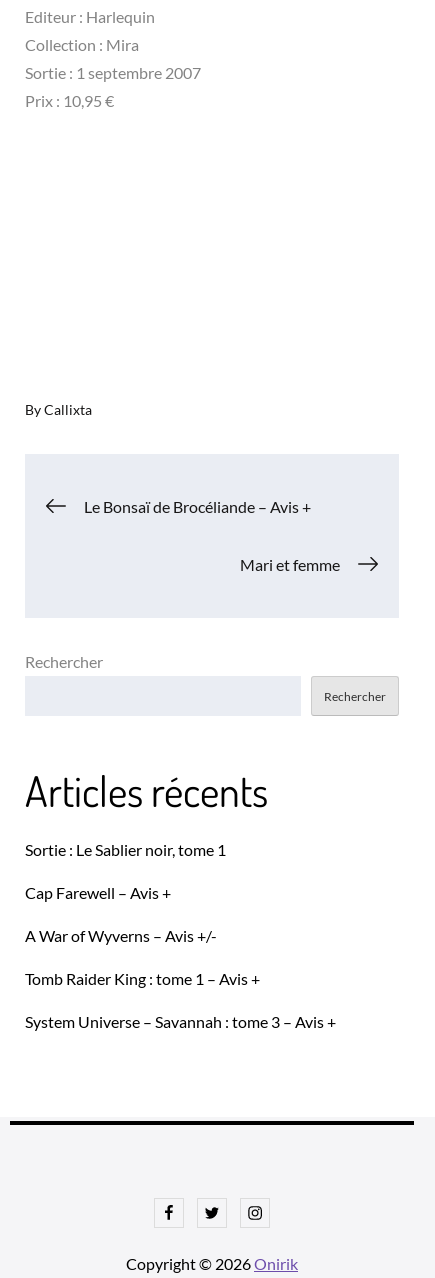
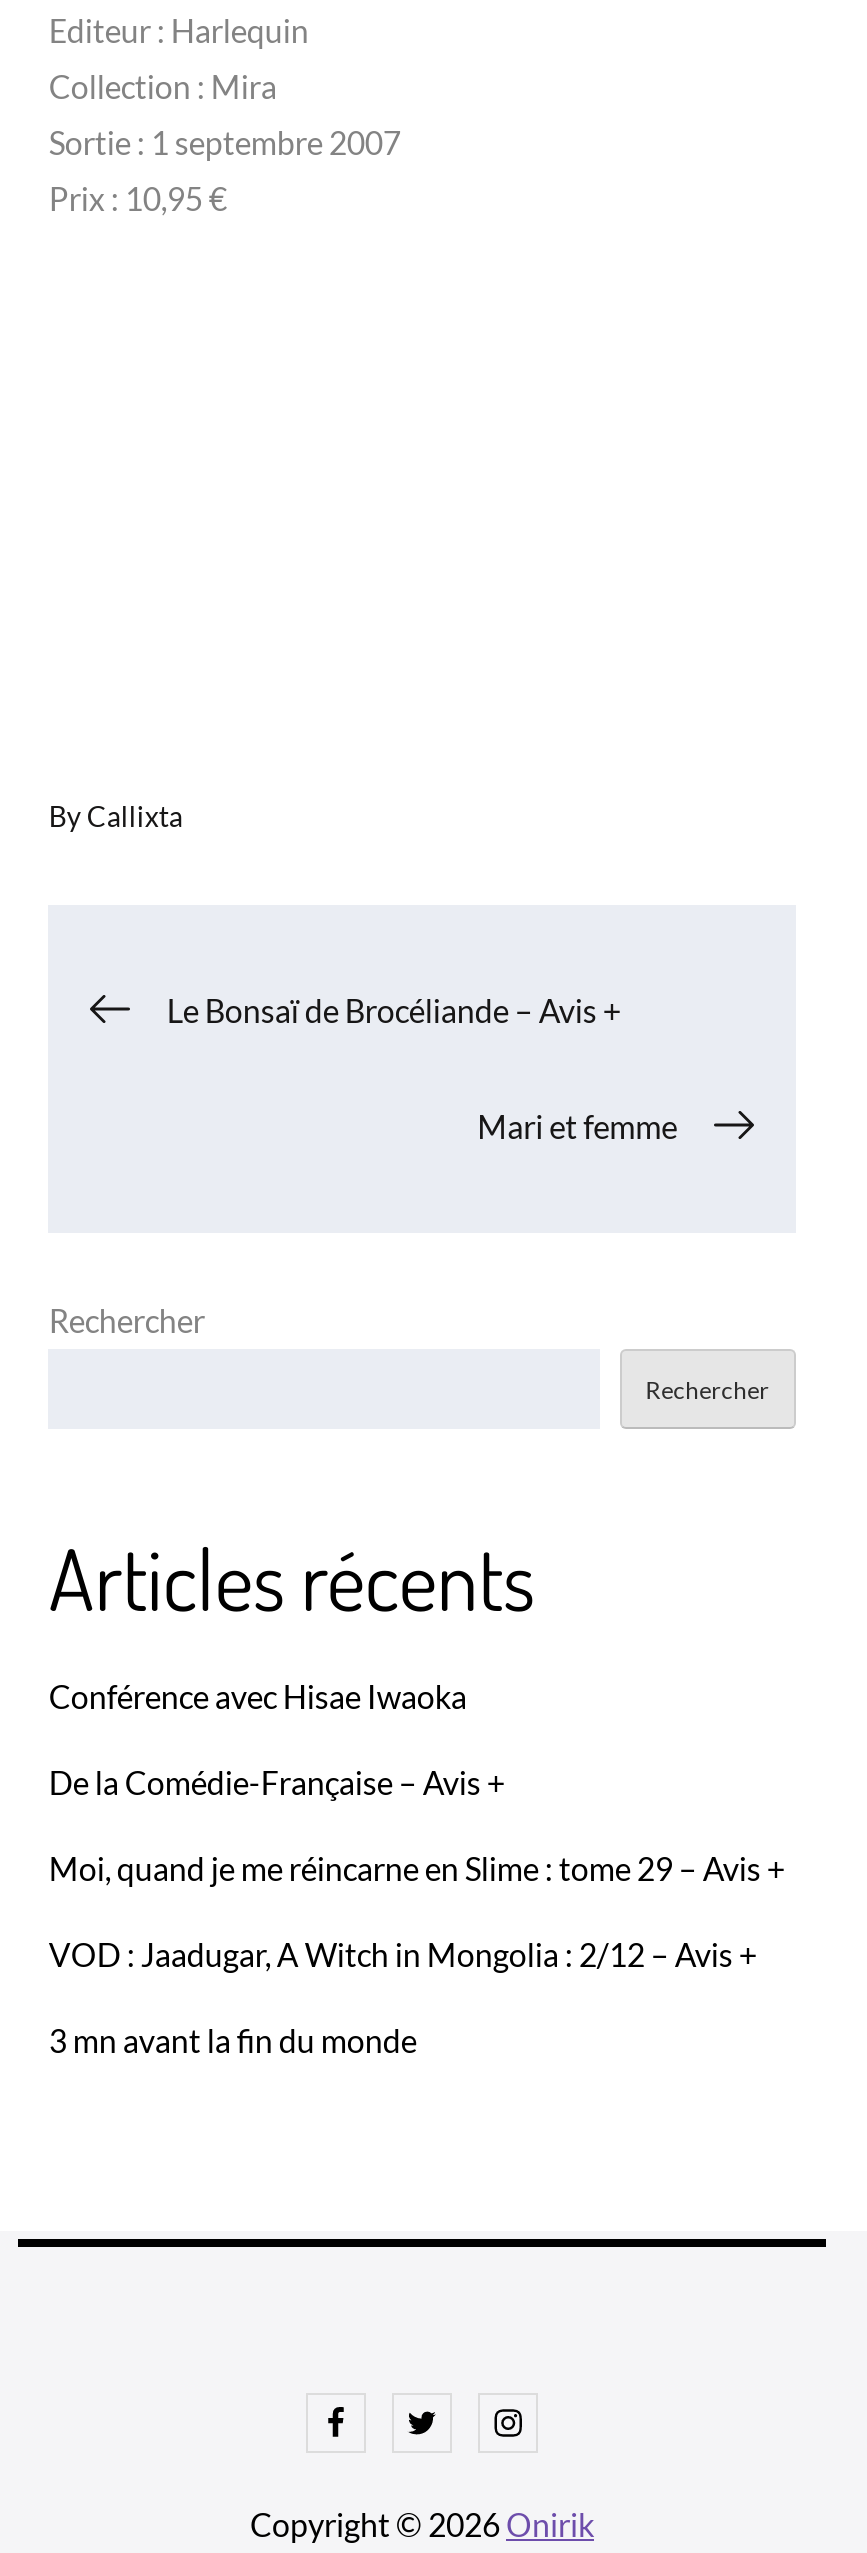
- Sortie : Le Sablier noir, tome 1
+ Conférence avec Hisae Iwaoka

- Cap Farewell – Avis +
+ De la Comédie-Française – Avis +

- A War of Wyverns – Avis +/-
+ Moi, quand je me réincarne en Slime : tome 29 – Avis +

- Tomb Raider King : tome 1 – Avis +
+ VOD : Jaadugar, A Witch in Mongolia : 2/12 – Avis +

- System Universe – Savannah : tome 3 – Avis +
+ 3 mn avant la fin du monde
